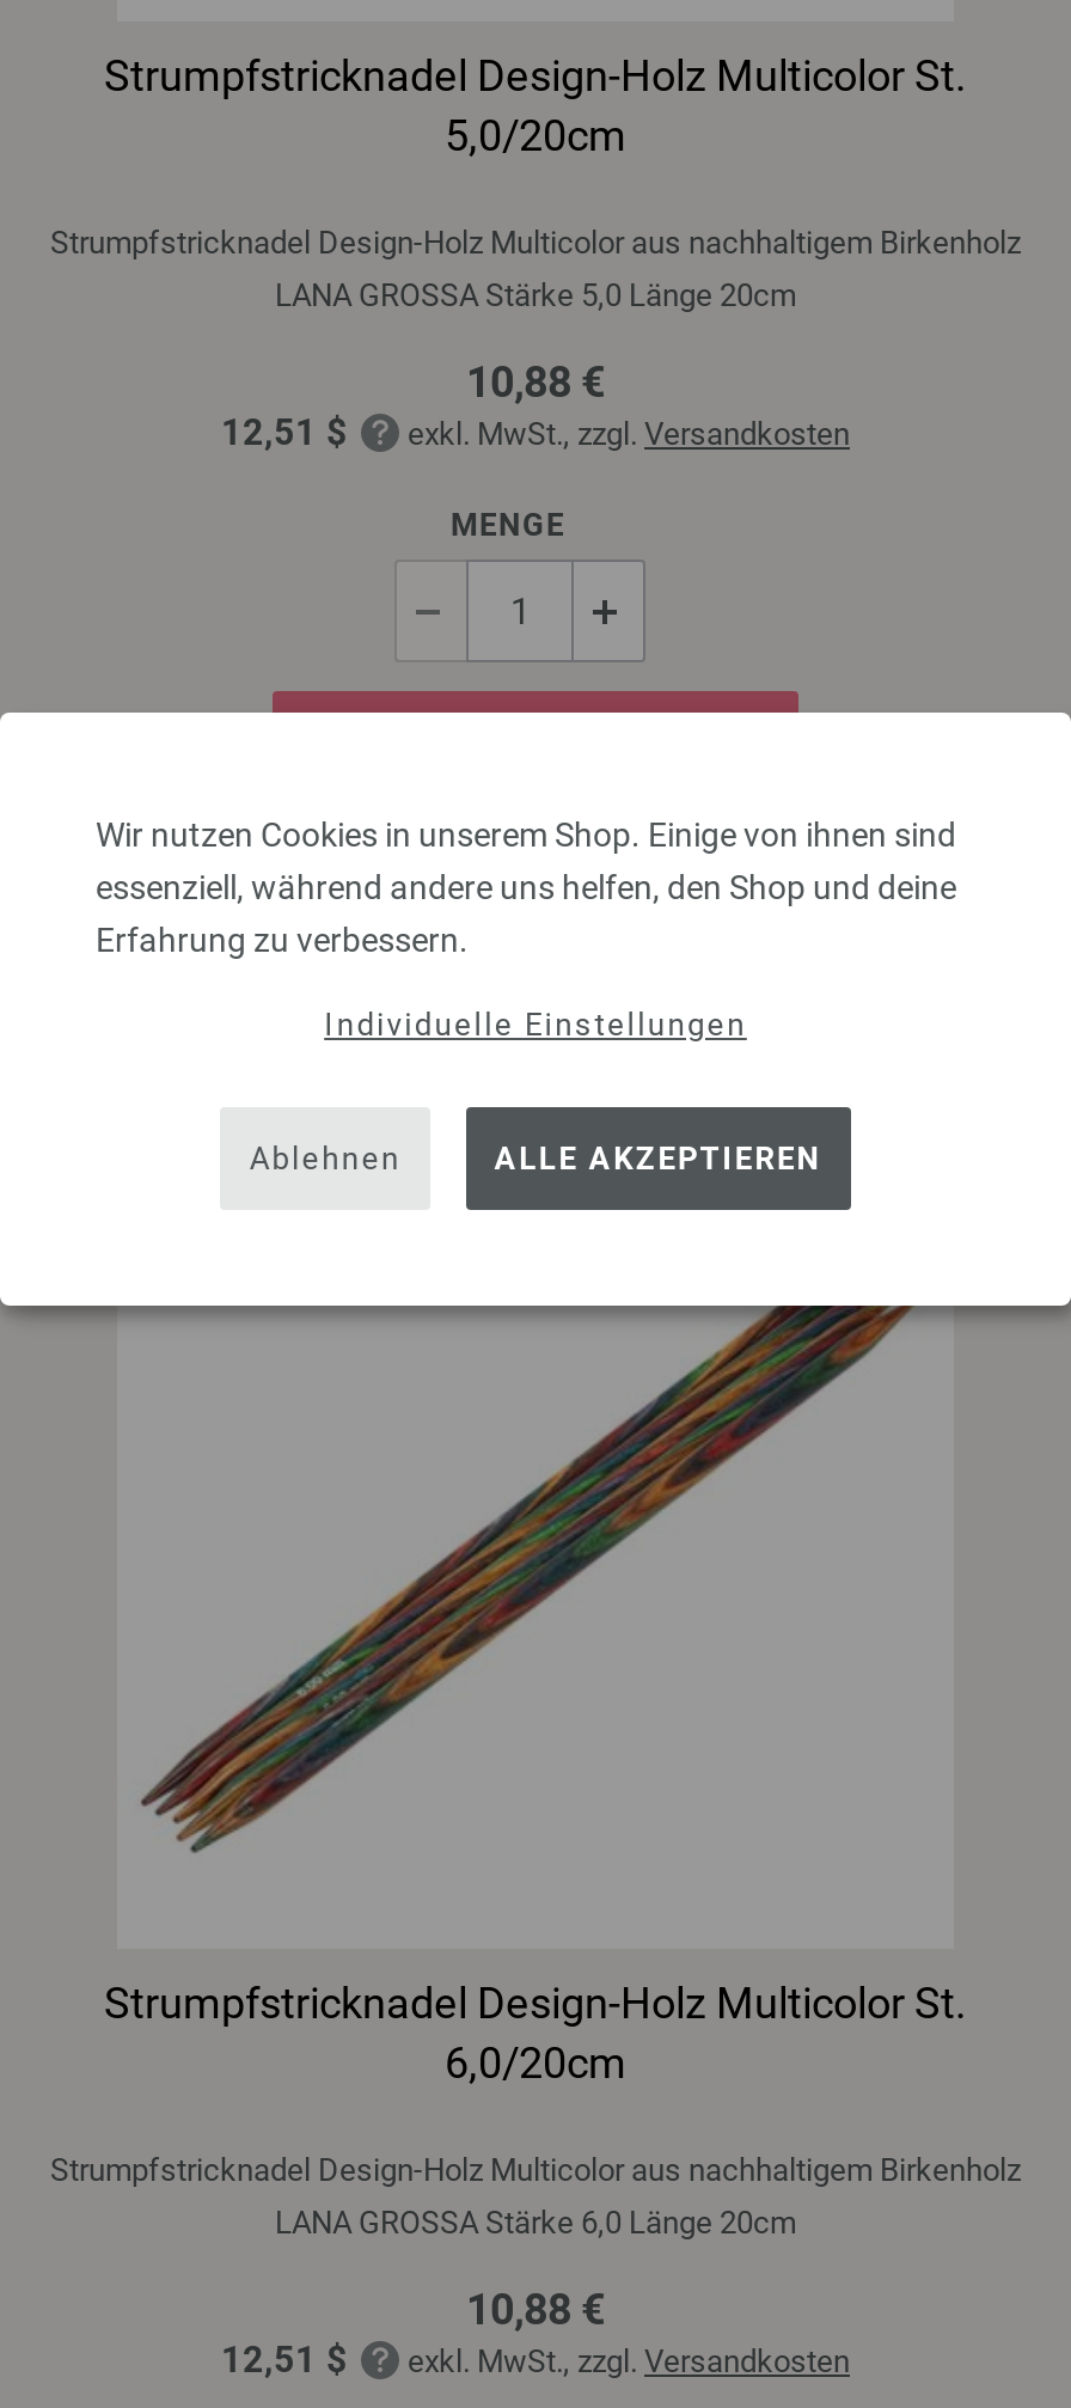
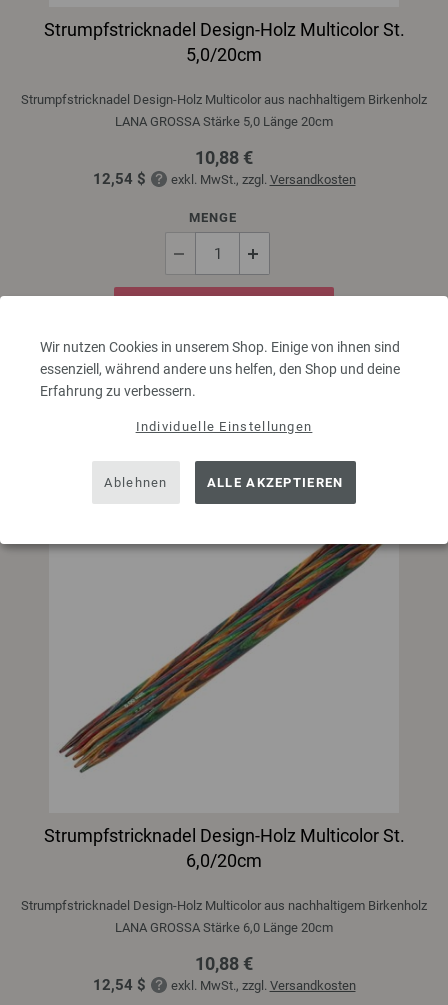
- 12,51 $ exkl. MwSt., zzgl. Versandkosten
+ 12,54 $ exkl. MwSt., zzgl. Versandkosten

- 12,51 $ exkl. MwSt., zzgl. Versandkosten
+ 12,54 $ exkl. MwSt., zzgl. Versandkosten
